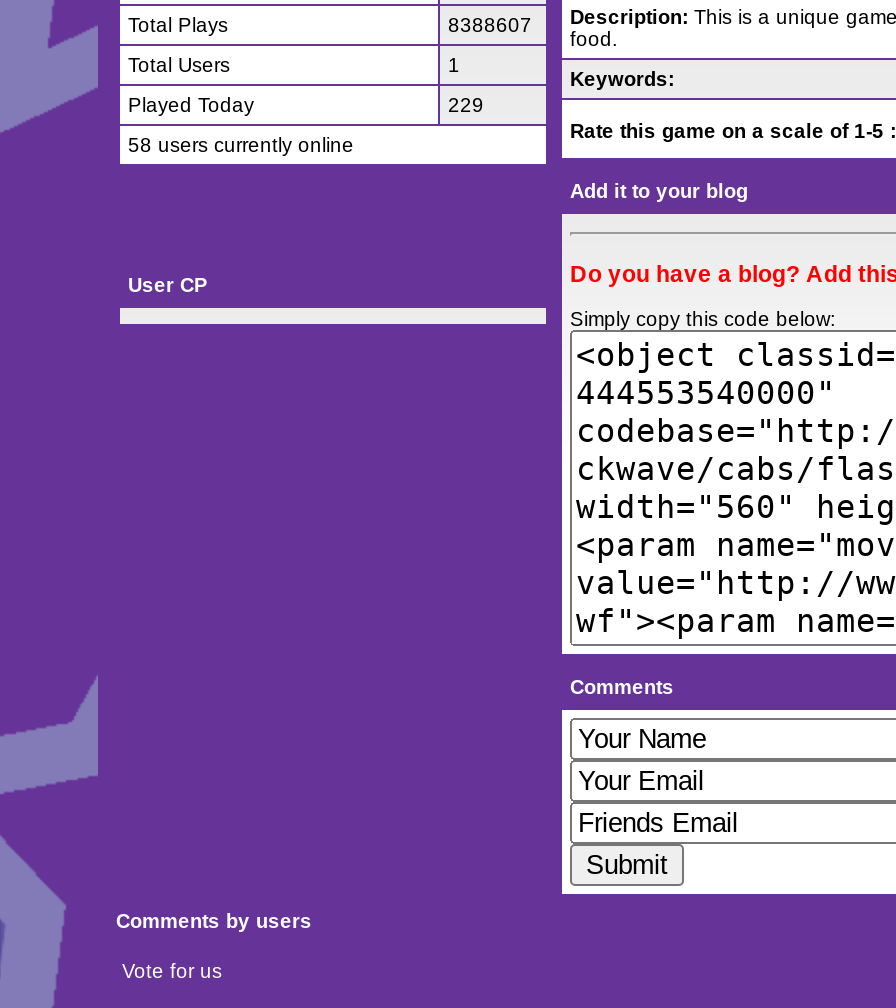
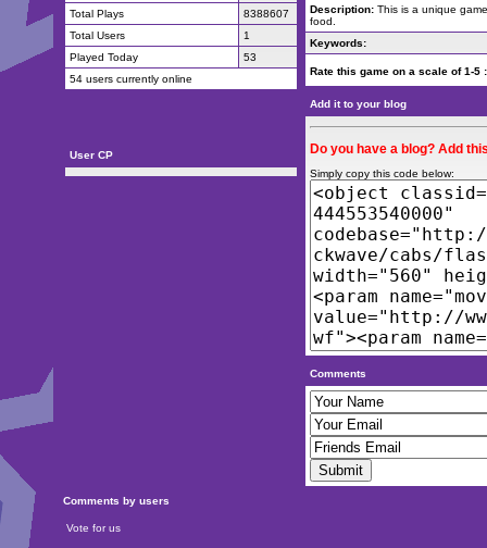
- 229
+ 53

- 58 users currently online
+ 54 users currently online
